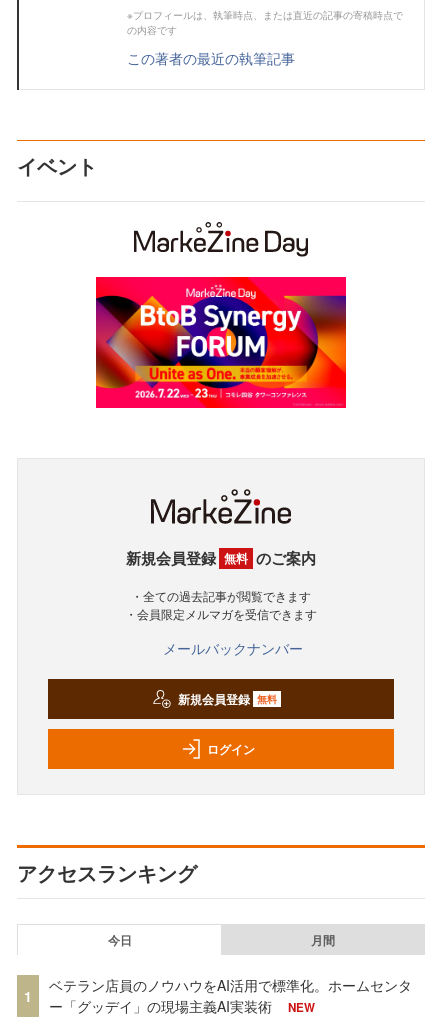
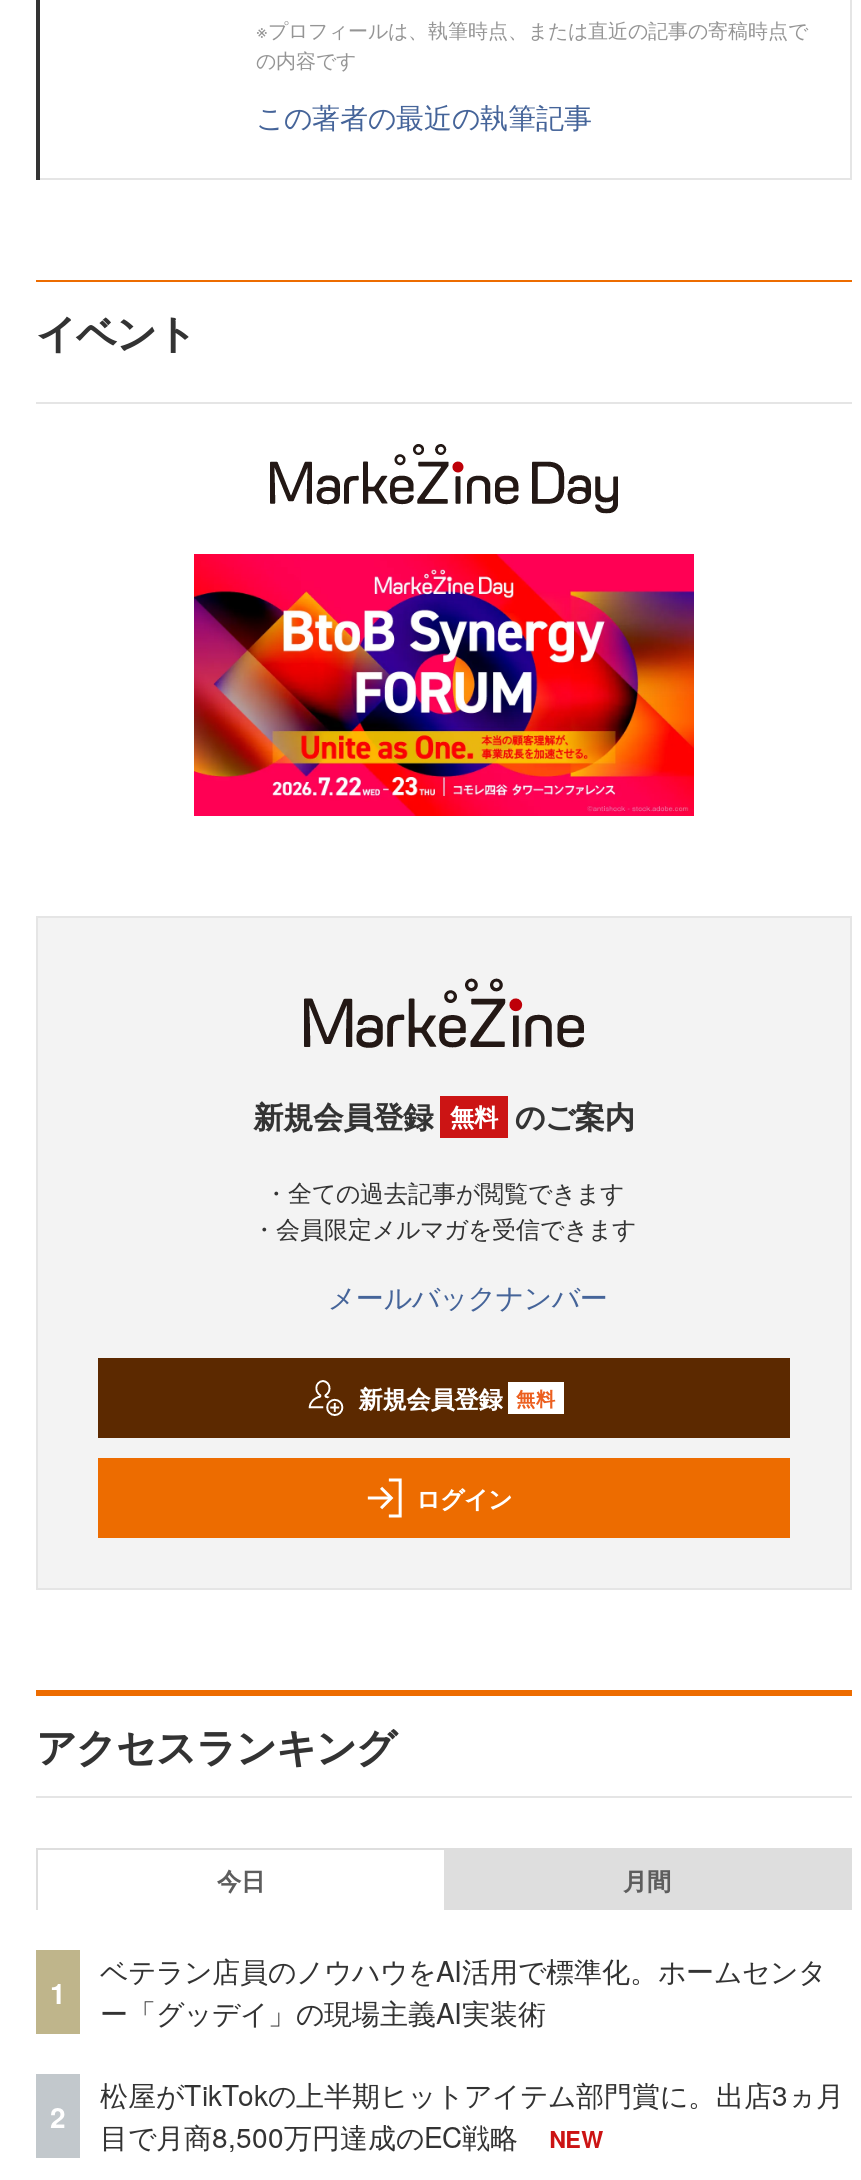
+ 2

+ 松屋がTikTokの上半期ヒットアイテム部門賞に。出店3ヵ月
+ 目で月商8,500万円達成のEC戦略
